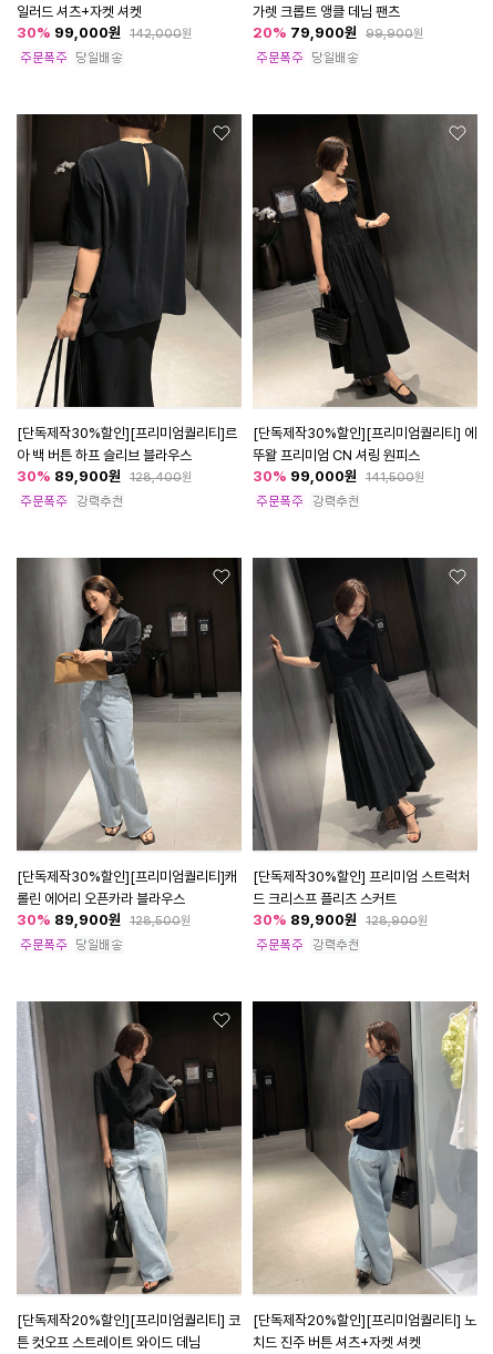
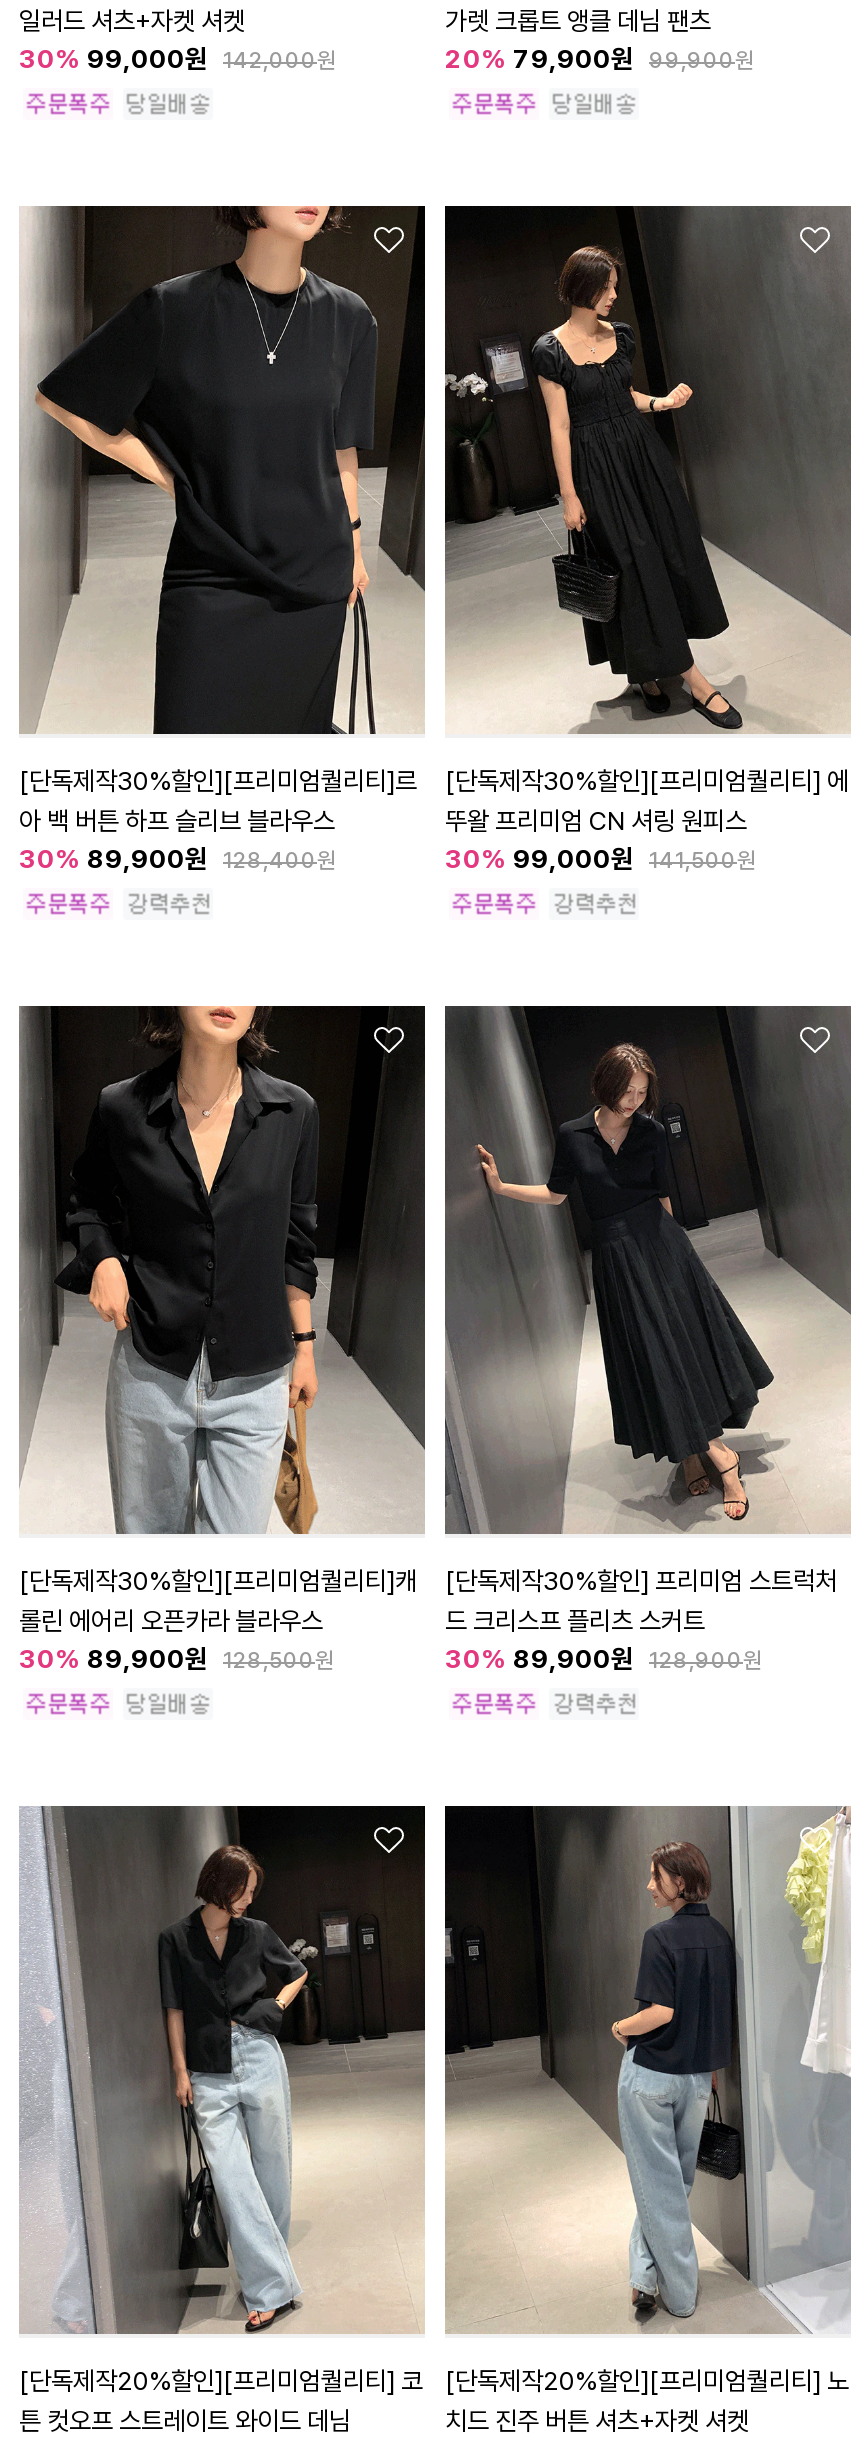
- [image]
+ [image]

- [image]
+ [image]
